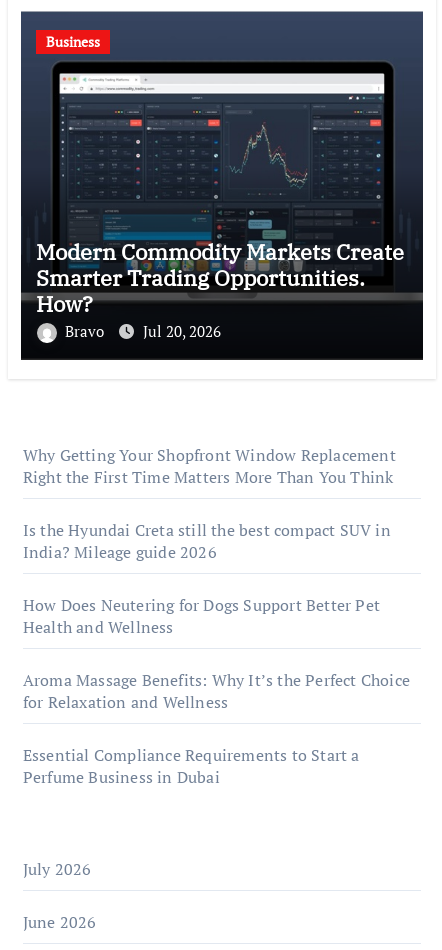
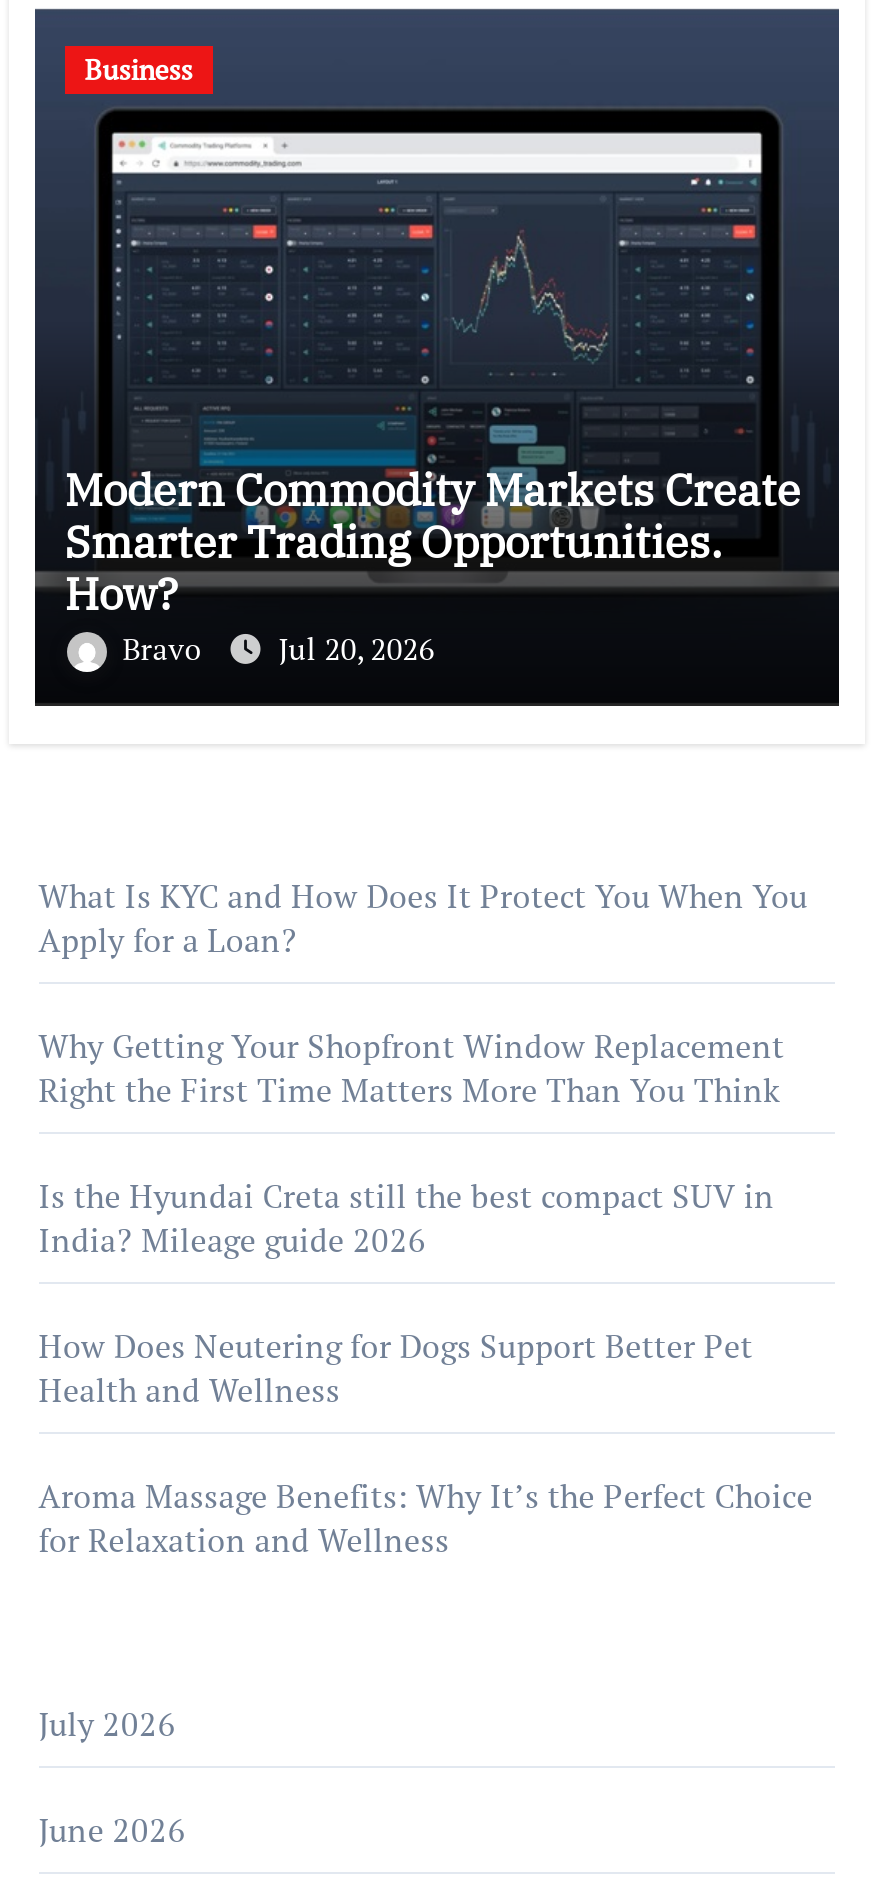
+ What Is KYC and How Does It Protect You When You
+ Apply for a Loan?

moved down: Why Getting Your Shopfront Window Replacement | Right the First Time Matters More Than You Think | Is the Hyundai Creta still the best compact SUV in | India? Mileage guide 2026 | How Does Neutering for Dogs Support Better Pet | Health and Wellness | Aroma Massage Benefits: Why It’s the Perfect Choice | for Relaxation and Wellness

- Essential Compliance Requirements to Start a
- Perfume Business in Dubai
